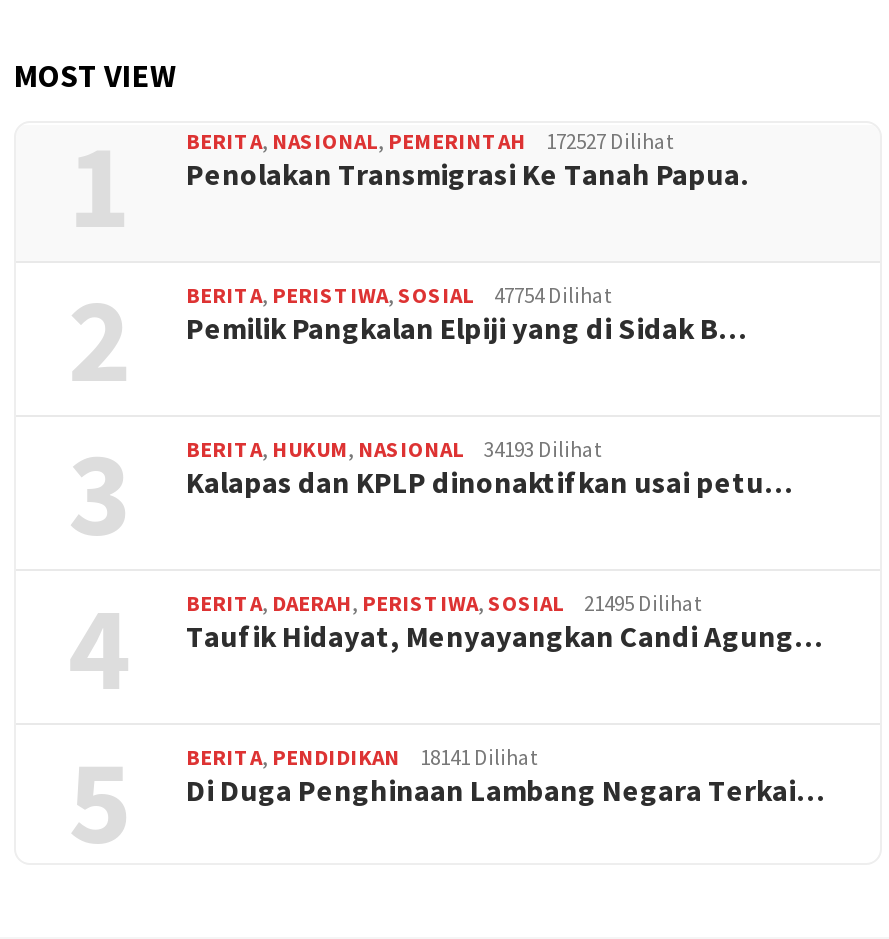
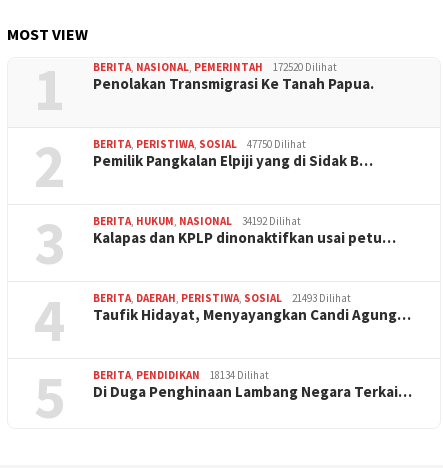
- BERITA, NASIONAL, PEMERINTAH 172527 Dilihat
+ BERITA, NASIONAL, PEMERINTAH 172520 Dilihat

- BERITA, PERISTIWA, SOSIAL 47754 Dilihat
+ BERITA, PERISTIWA, SOSIAL 47750 Dilihat

- BERITA, HUKUM, NASIONAL 34193 Dilihat
+ BERITA, HUKUM, NASIONAL 34192 Dilihat

- BERITA, DAERAH, PERISTIWA, SOSIAL 21495 Dilihat
+ BERITA, DAERAH, PERISTIWA, SOSIAL 21493 Dilihat

- BERITA, PENDIDIKAN 18141 Dilihat
+ BERITA, PENDIDIKAN 18134 Dilihat
